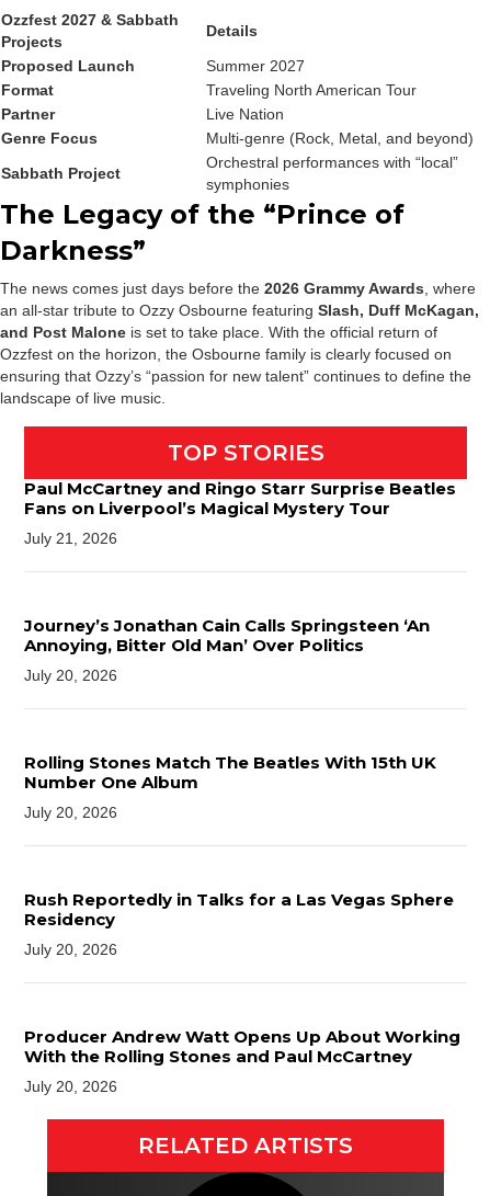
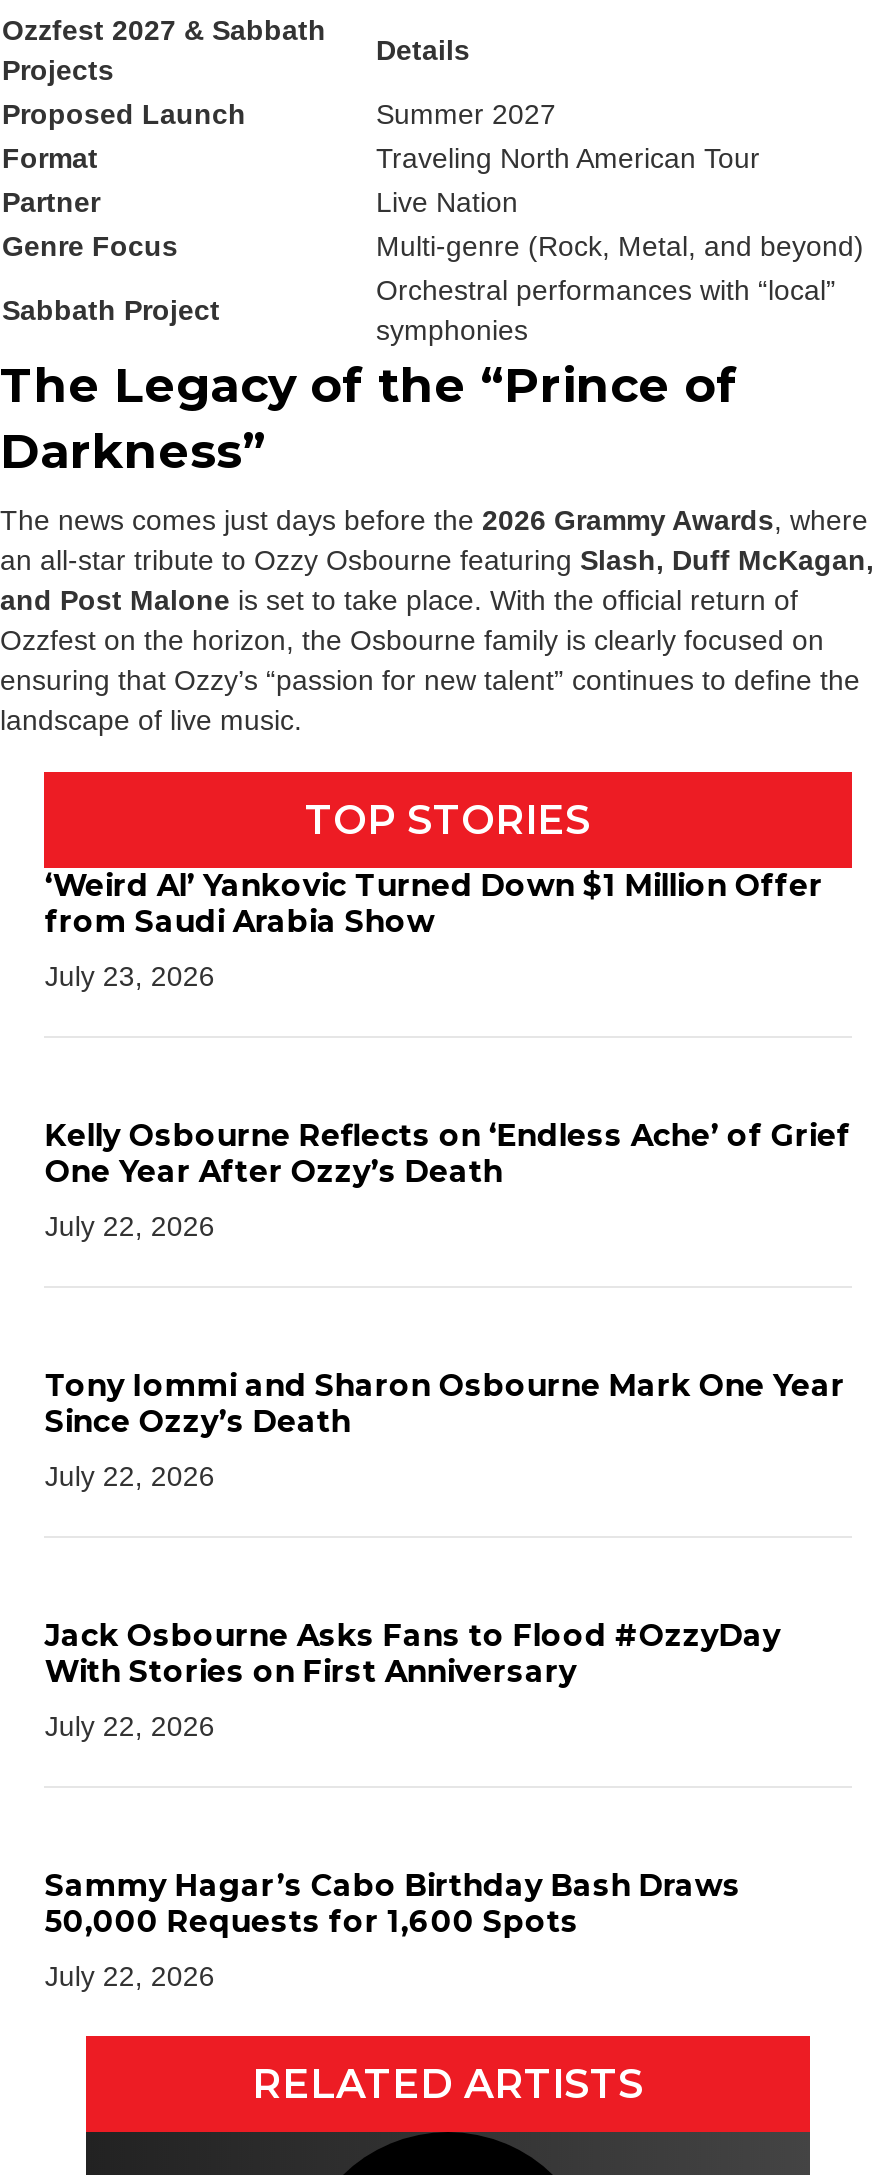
- Paul McCartney and Ringo Starr Surprise Beatles
- Fans on Liverpool’s Magical Mystery Tour
+ ‘Weird Al’ Yankovic Turned Down $1 Million Offer
+ from Saudi Arabia Show

- July 21, 2026
+ July 23, 2026

- Journey’s Jonathan Cain Calls Springsteen ‘An
- Annoying, Bitter Old Man’ Over Politics
+ Kelly Osbourne Reflects on ‘Endless Ache’ of Grief
+ One Year After Ozzy’s Death

- July 20, 2026
+ July 22, 2026

- Rolling Stones Match The Beatles With 15th UK
- Number One Album
+ Tony Iommi and Sharon Osbourne Mark One Year
+ Since Ozzy’s Death

- July 20, 2026
+ July 22, 2026

- Rush Reportedly in Talks for a Las Vegas Sphere
- Residency
+ Jack Osbourne Asks Fans to Flood #OzzyDay
+ With Stories on First Anniversary

- July 20, 2026
+ July 22, 2026

- Producer Andrew Watt Opens Up About Working
- With the Rolling Stones and Paul McCartney
+ Sammy Hagar’s Cabo Birthday Bash Draws
+ 50,000 Requests for 1,600 Spots

- July 20, 2026
+ July 22, 2026
